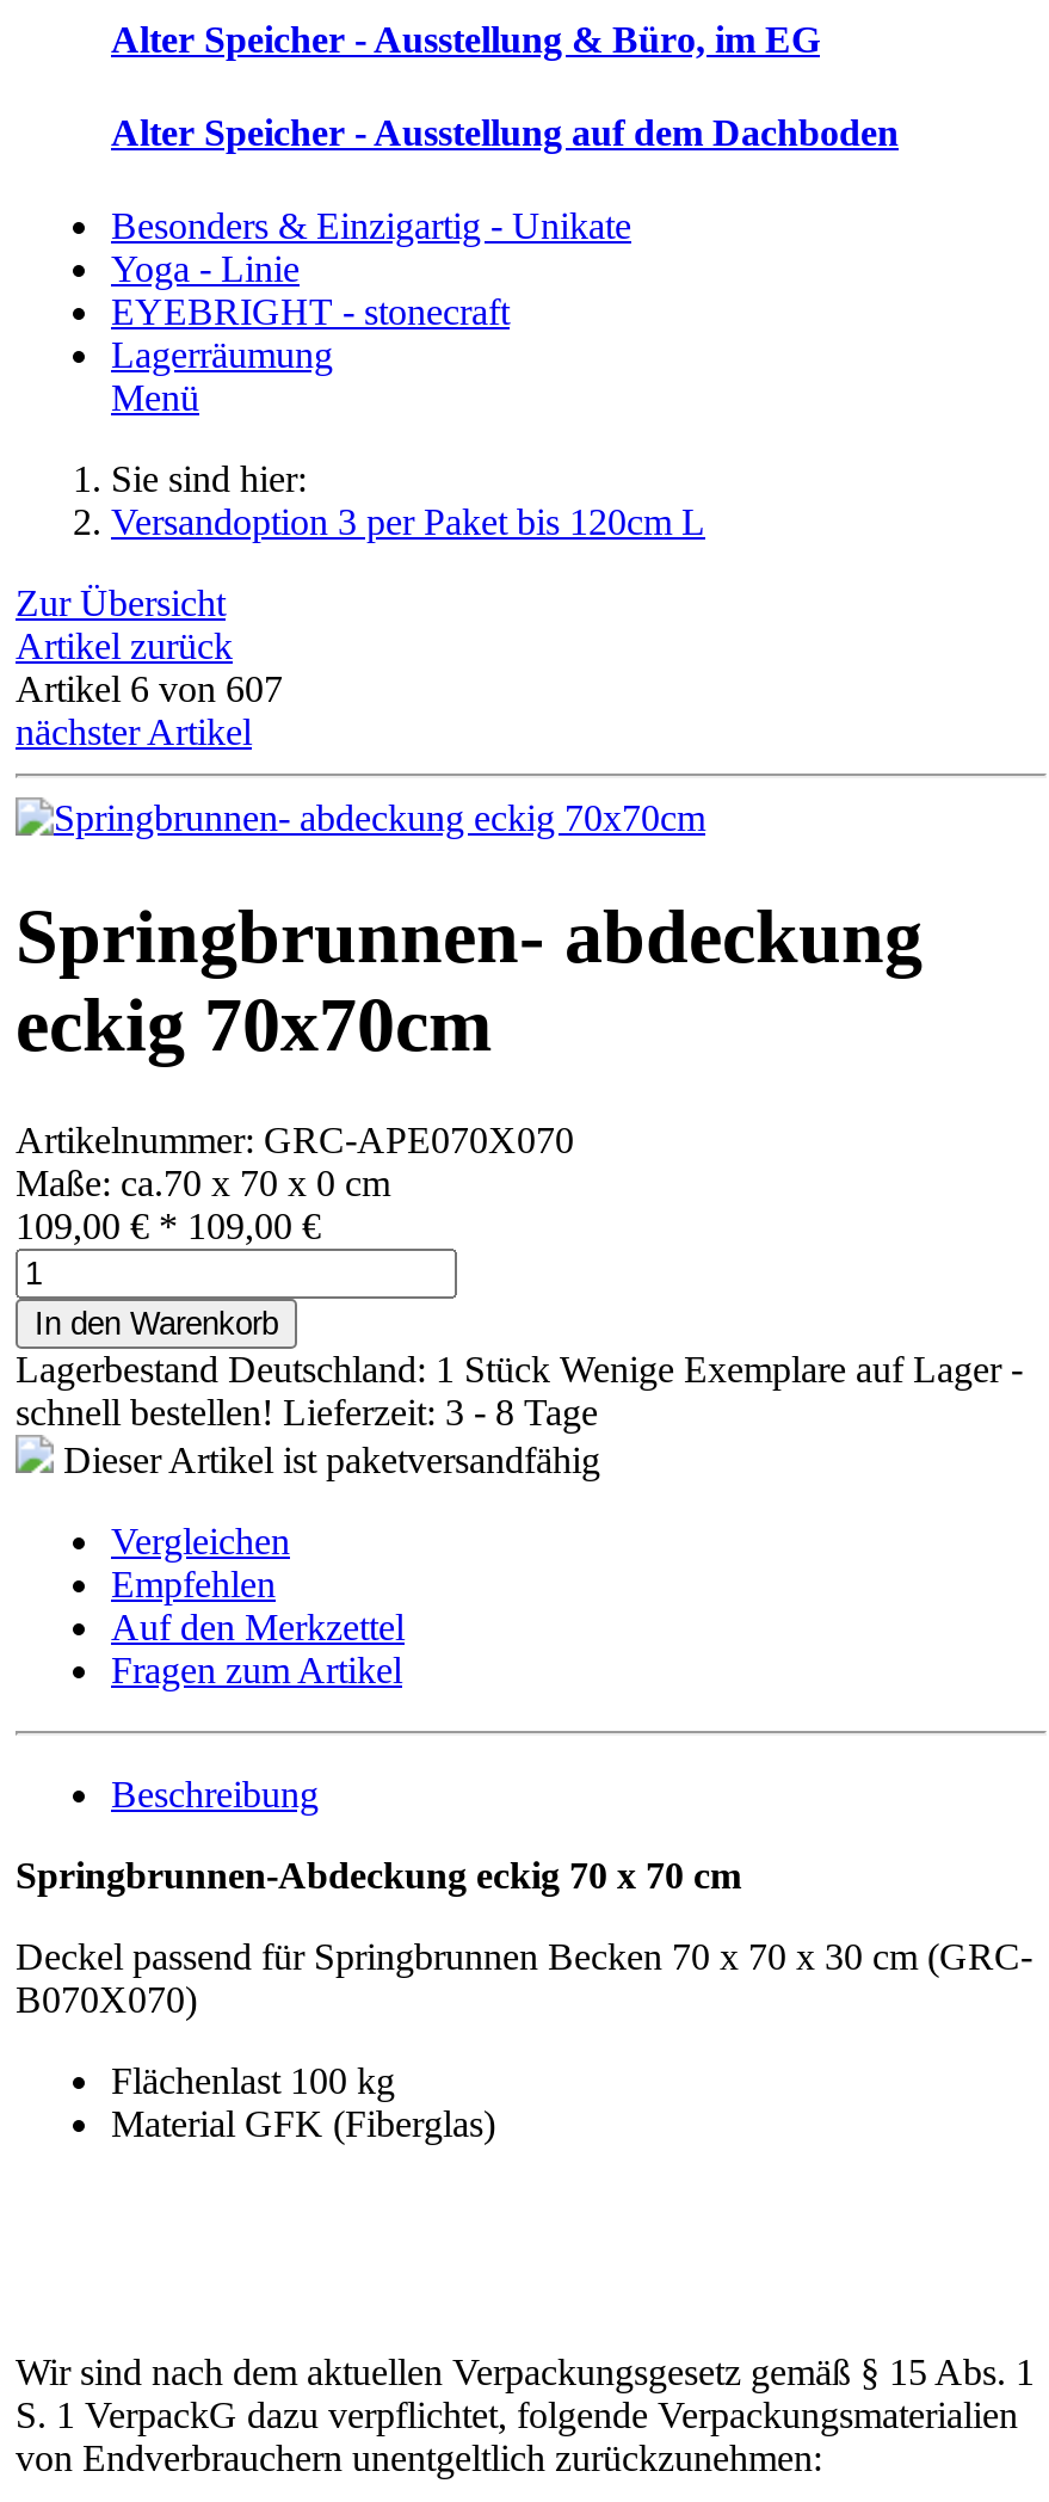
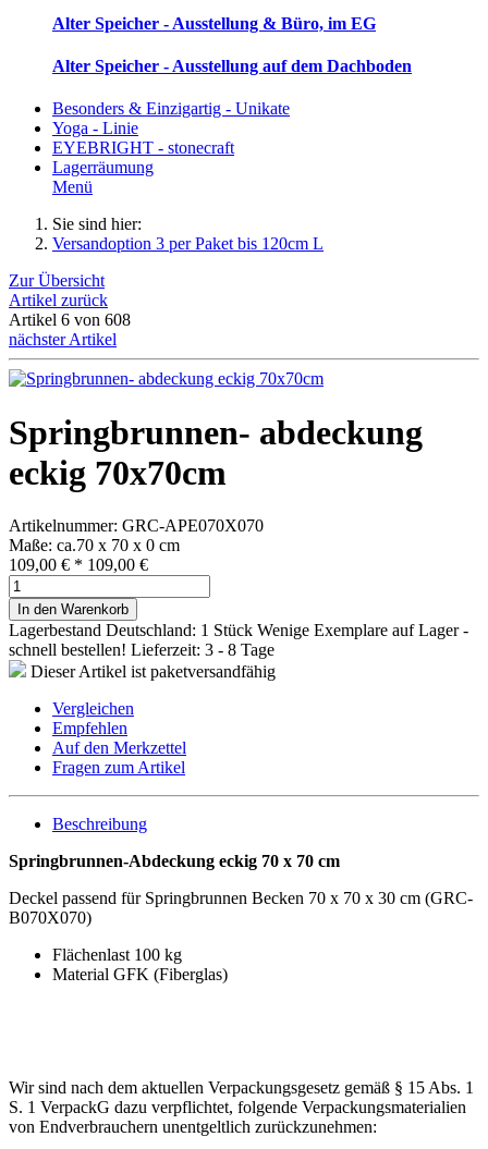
- Artikel 6 von 607
+ Artikel 6 von 608
